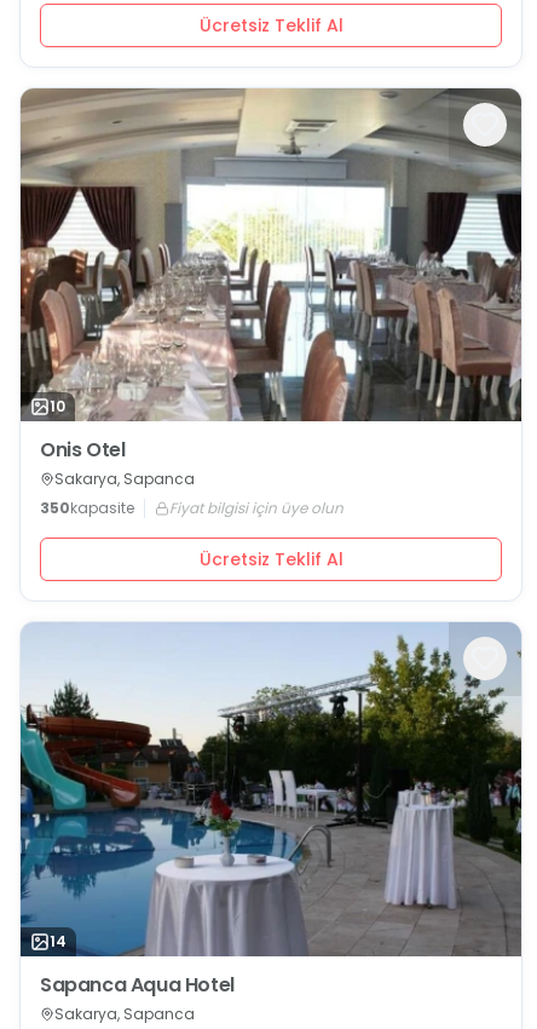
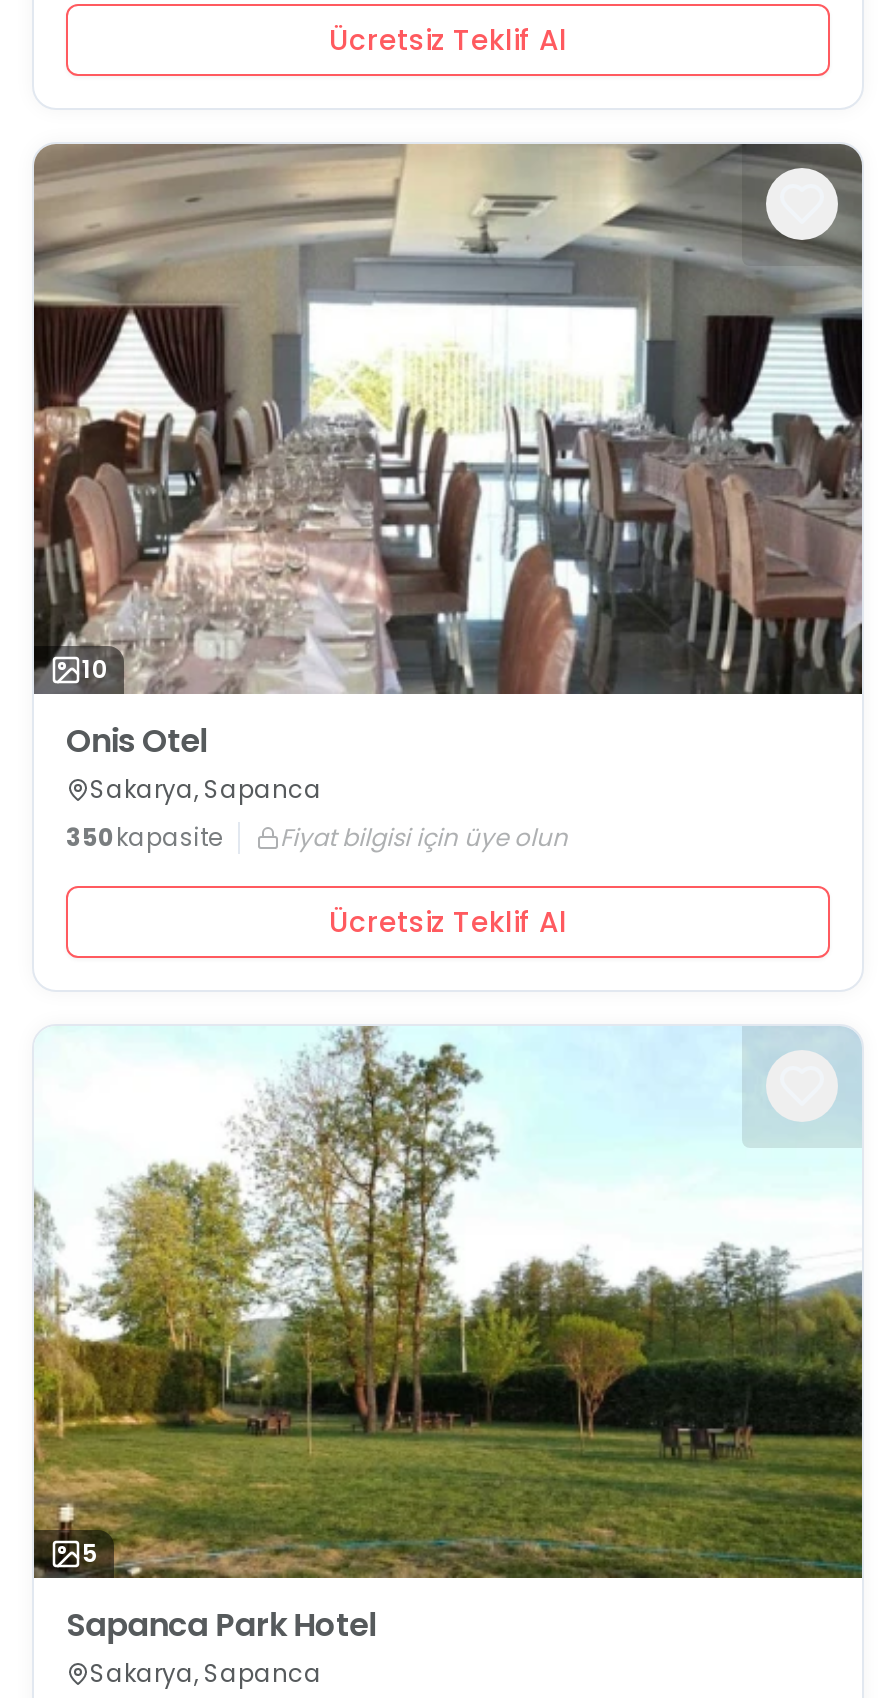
- [image]
- 14
+ [image]
+ 5

- Sapanca Aqua Hotel
+ Sapanca Park Hotel
